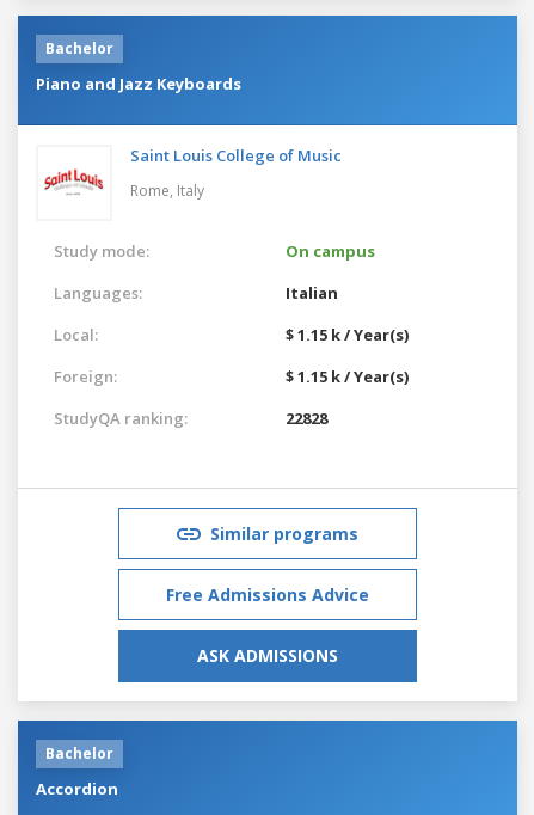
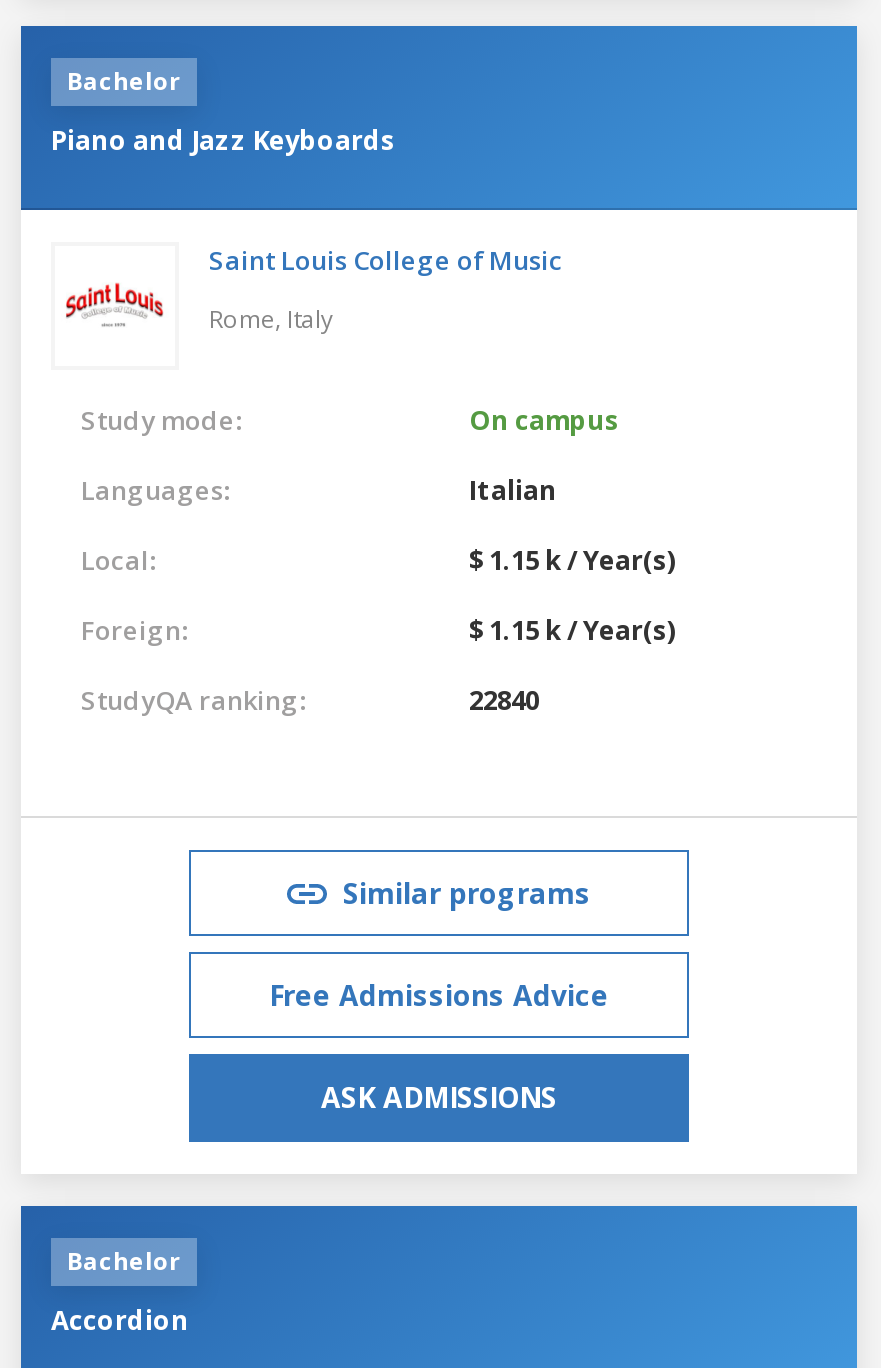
- 22828
+ 22840
